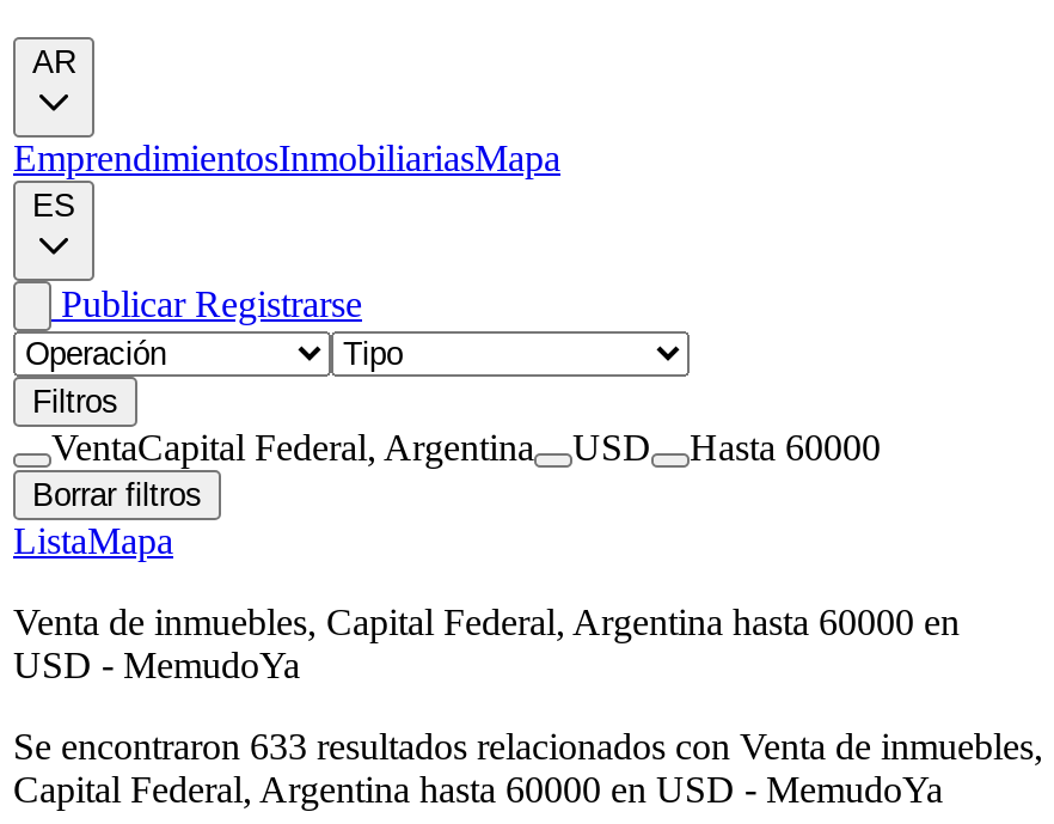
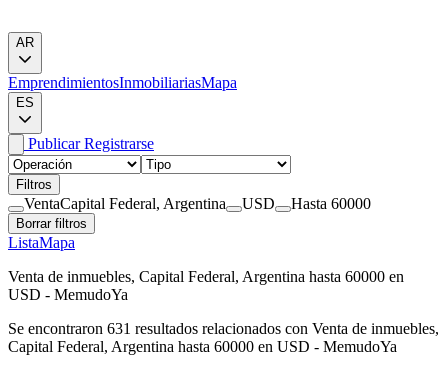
- Se encontraron 633 resultados relacionados con Venta de inmuebles,
+ Se encontraron 631 resultados relacionados con Venta de inmuebles,
